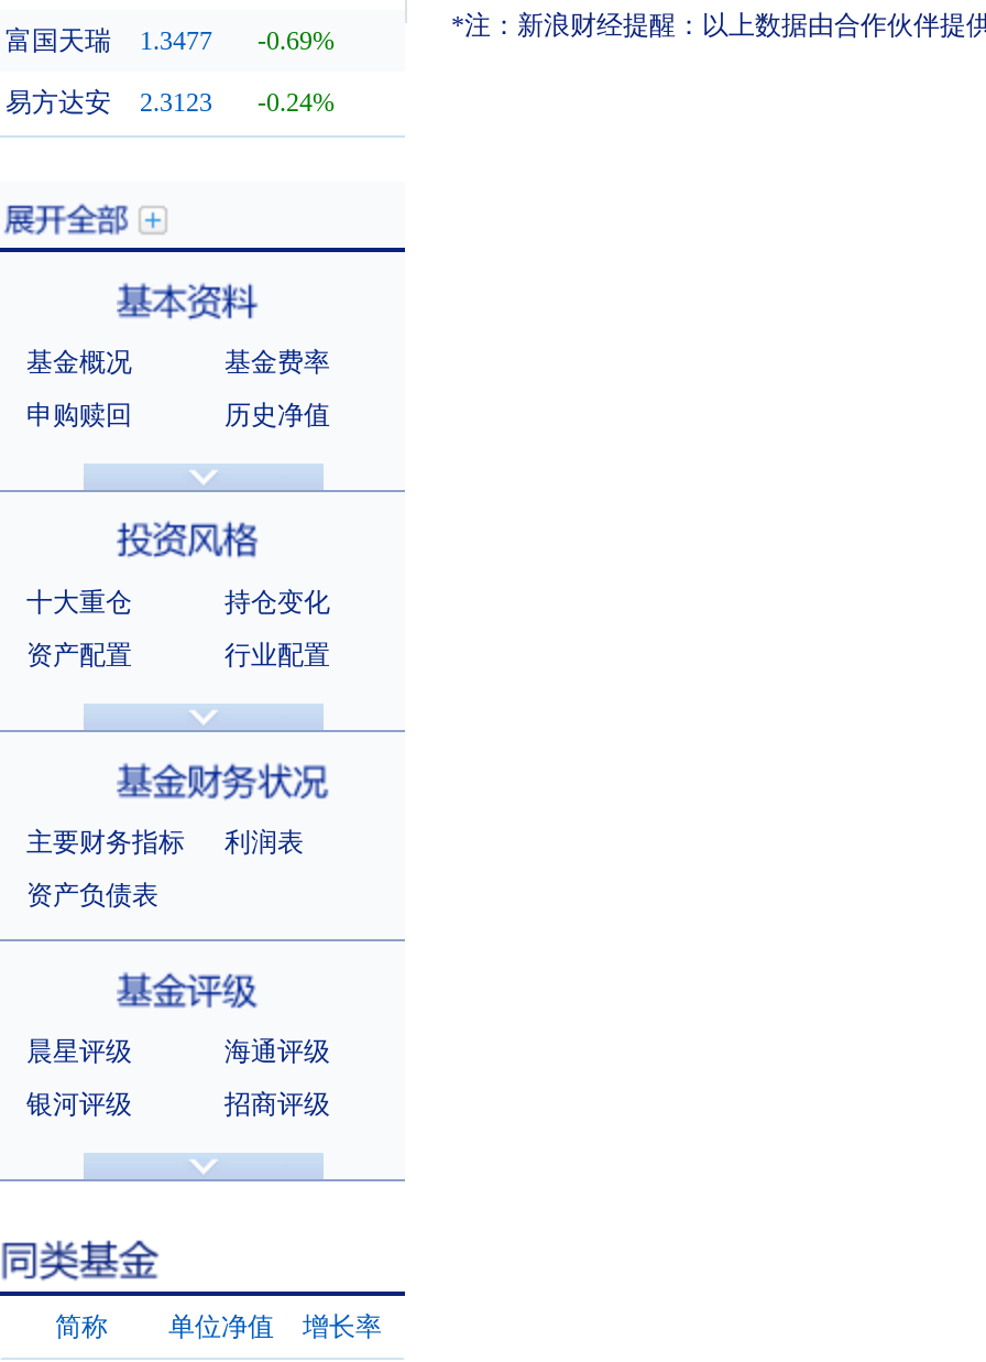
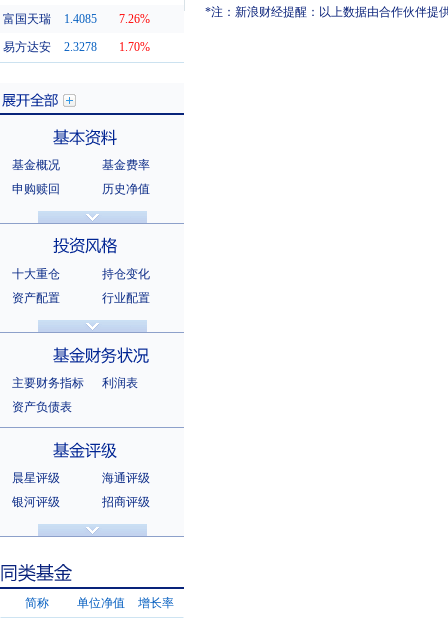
- 1.3477
+ 1.4085

- -0.69%
+ 7.26%

- 2.3123
+ 2.3278

- -0.24%
+ 1.70%
